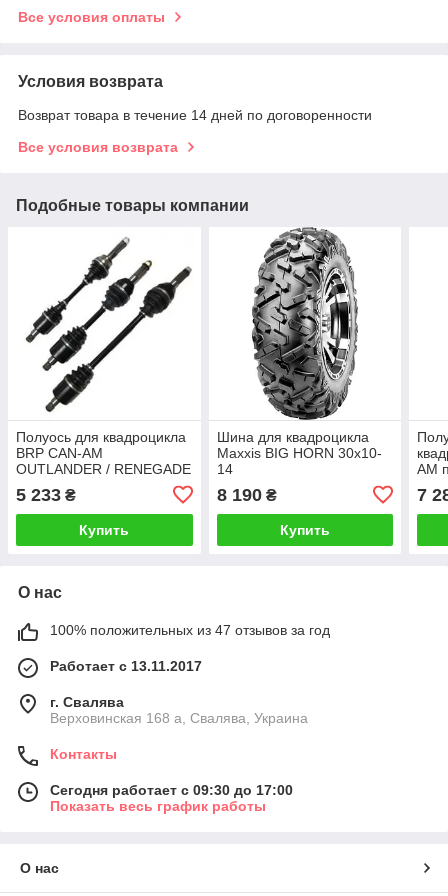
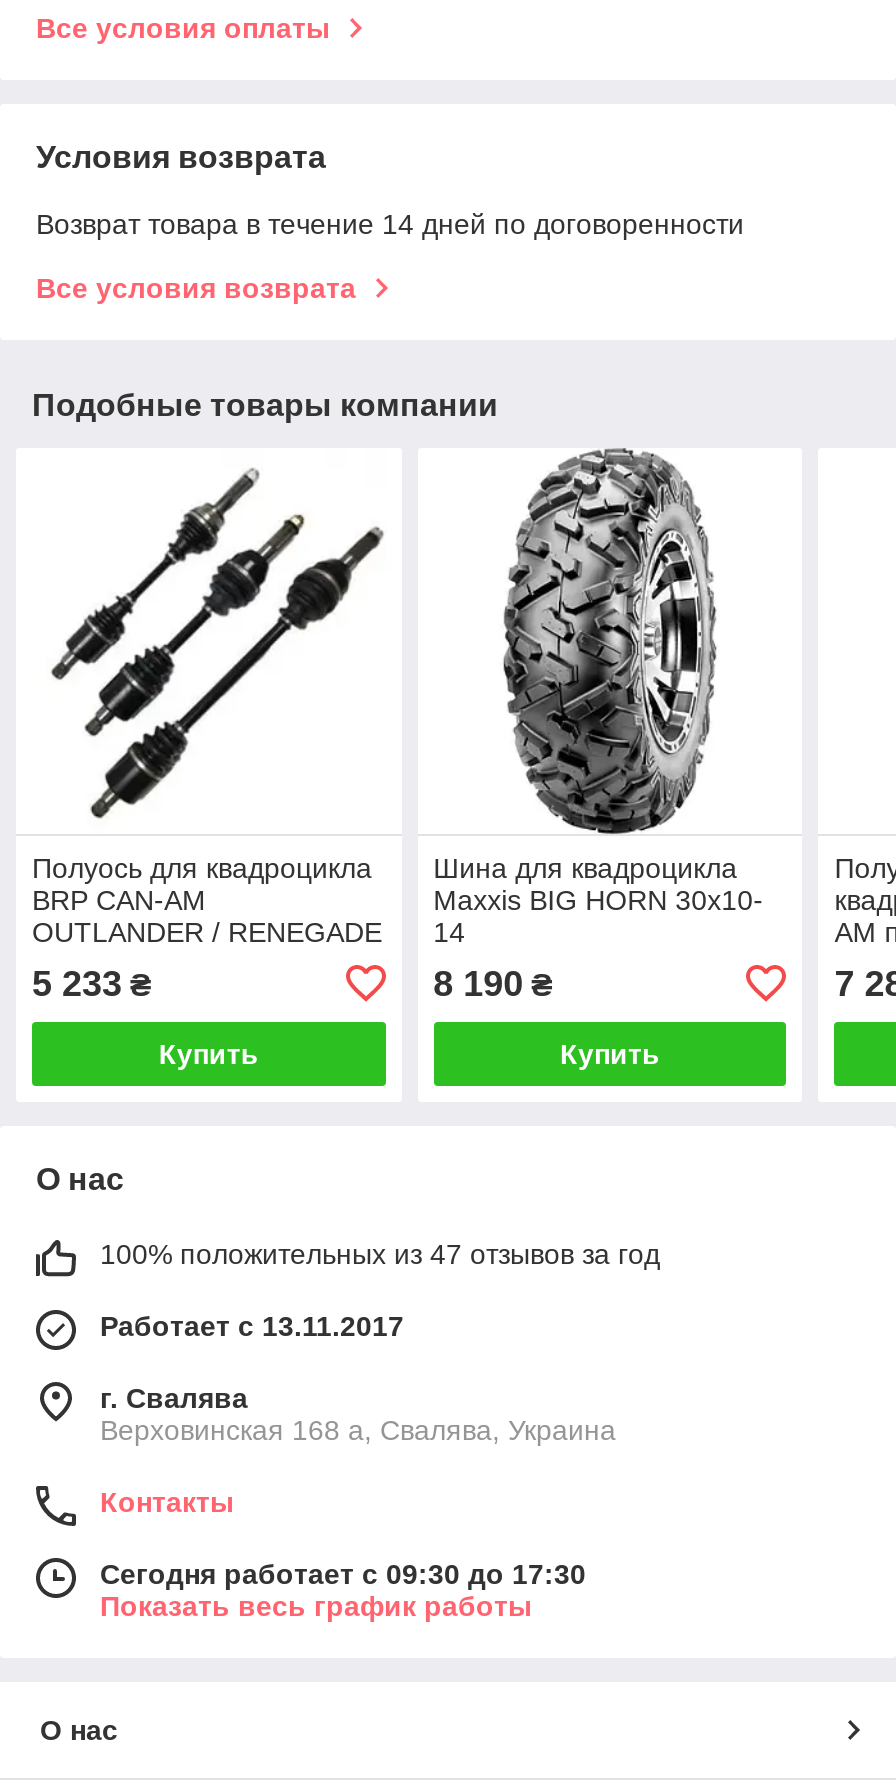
- Сегодня работает с 09:30 до 17:00
+ Сегодня работает с 09:30 до 17:30
